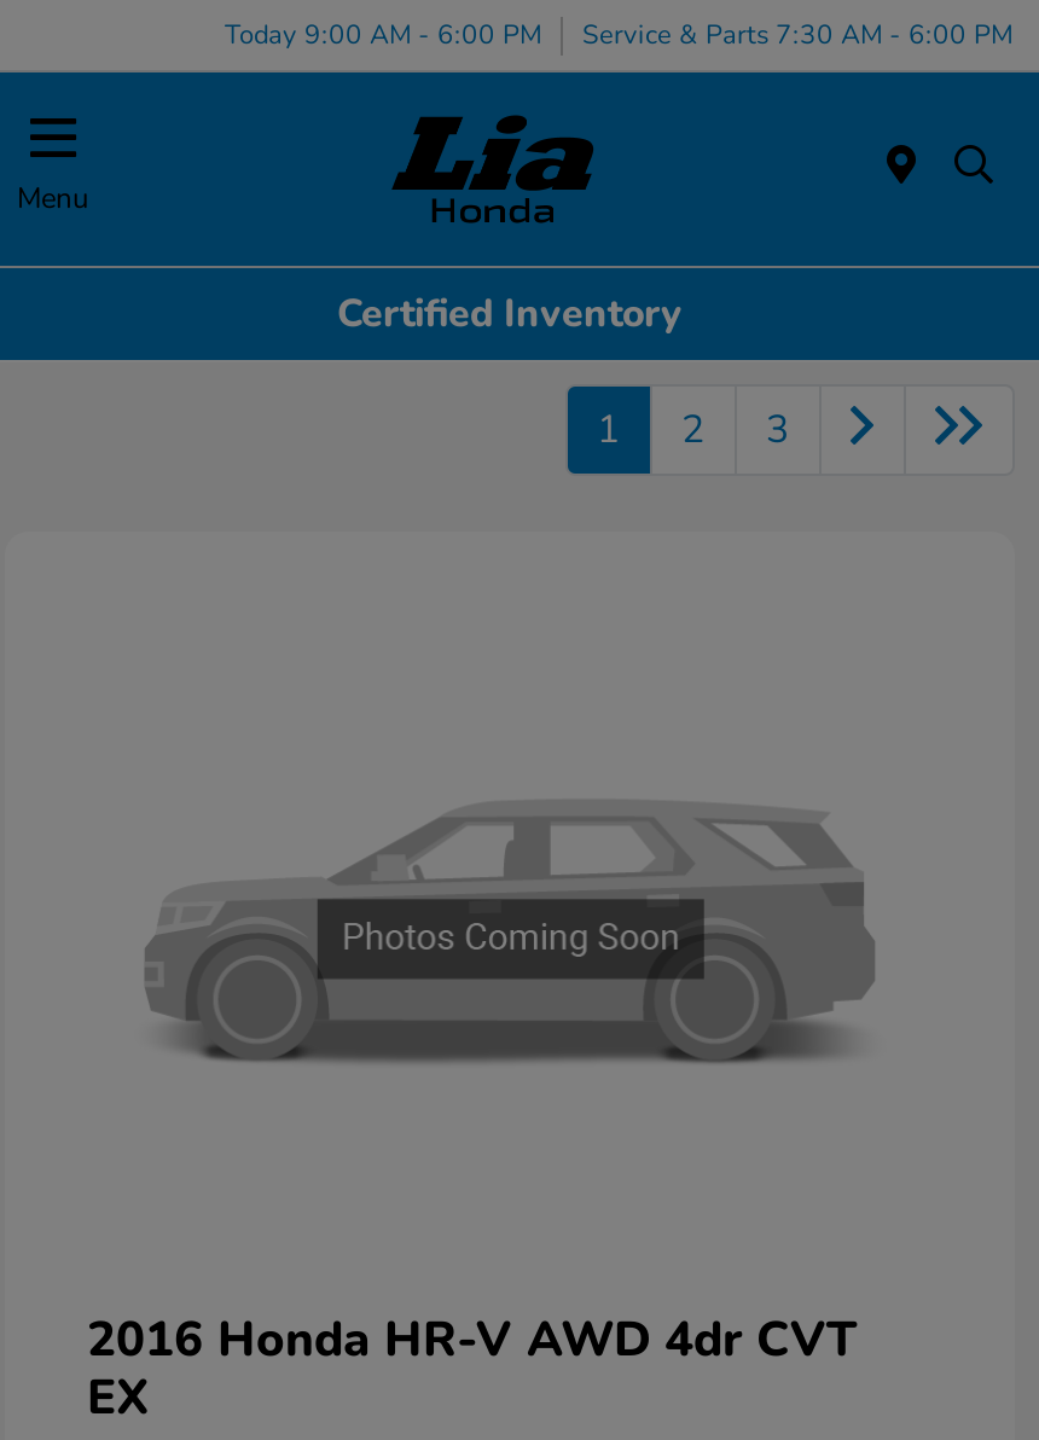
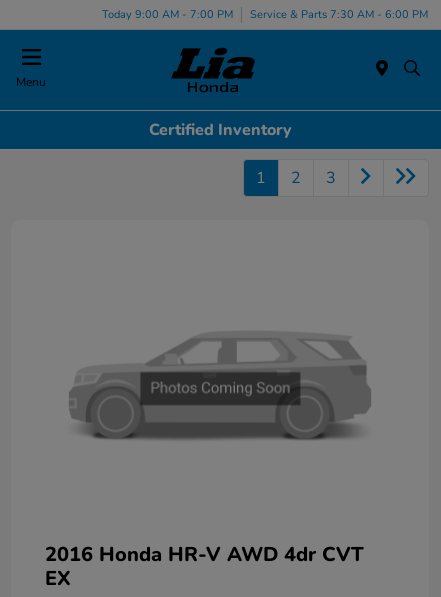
- Today 9:00 AM - 6:00 PM Service & Parts 7:30 AM - 6:00 PM
+ Today 9:00 AM - 7:00 PM Service & Parts 7:30 AM - 6:00 PM
